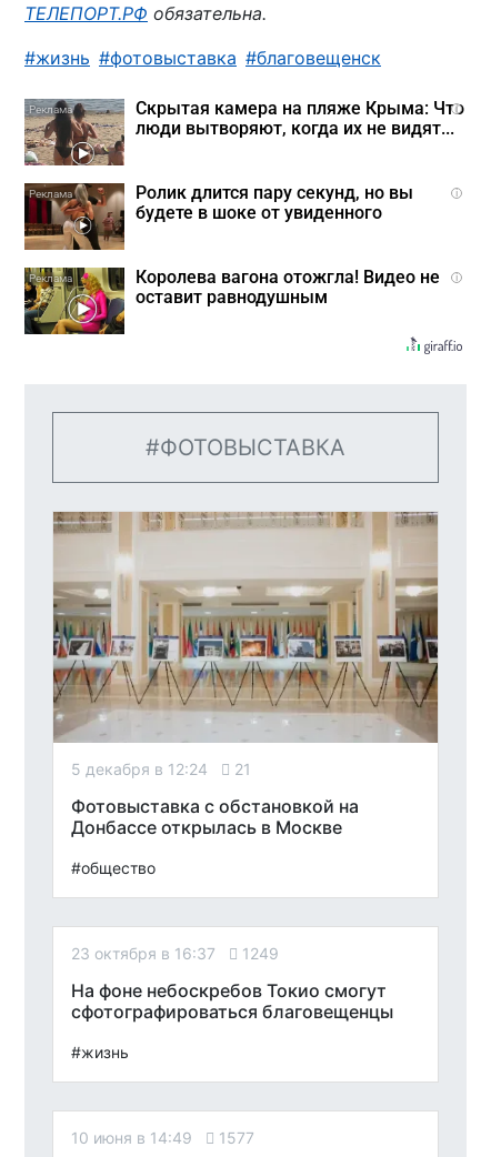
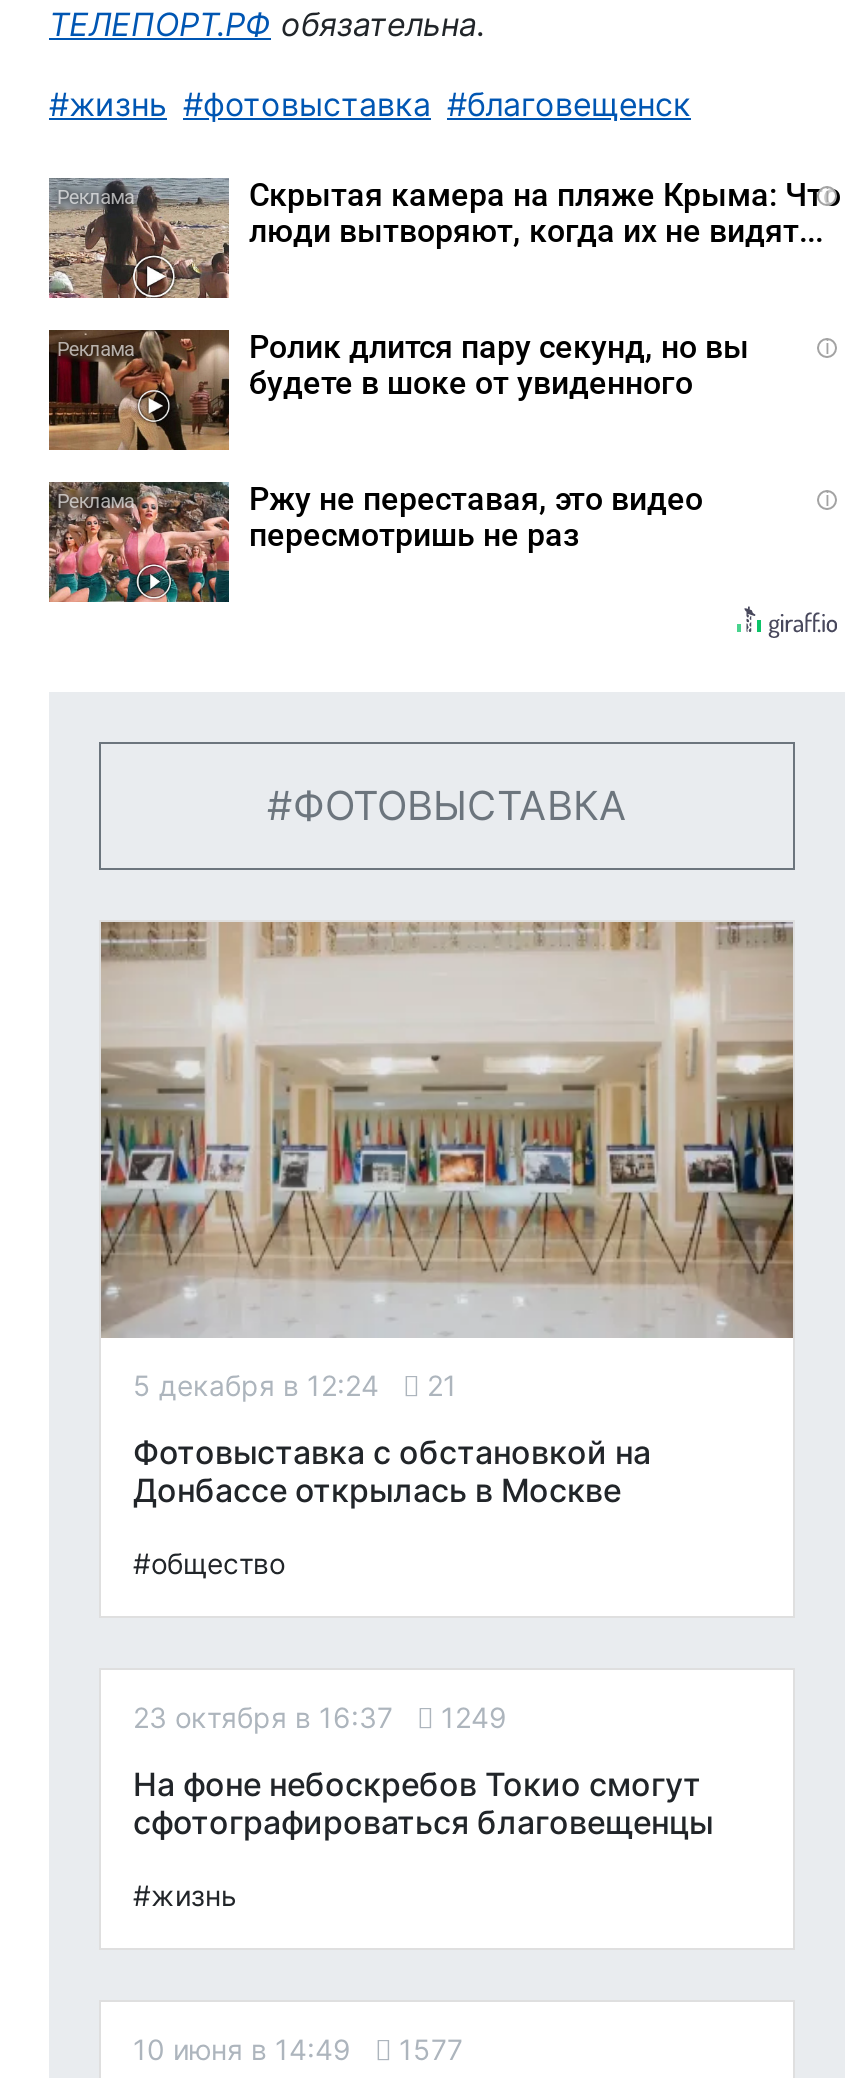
- [image]
- Королева вагона отожгла! Видео не
- оставит равнодушным
+ [image]
+ Ржу не переставая, это видео
+ пересмотришь не раз
